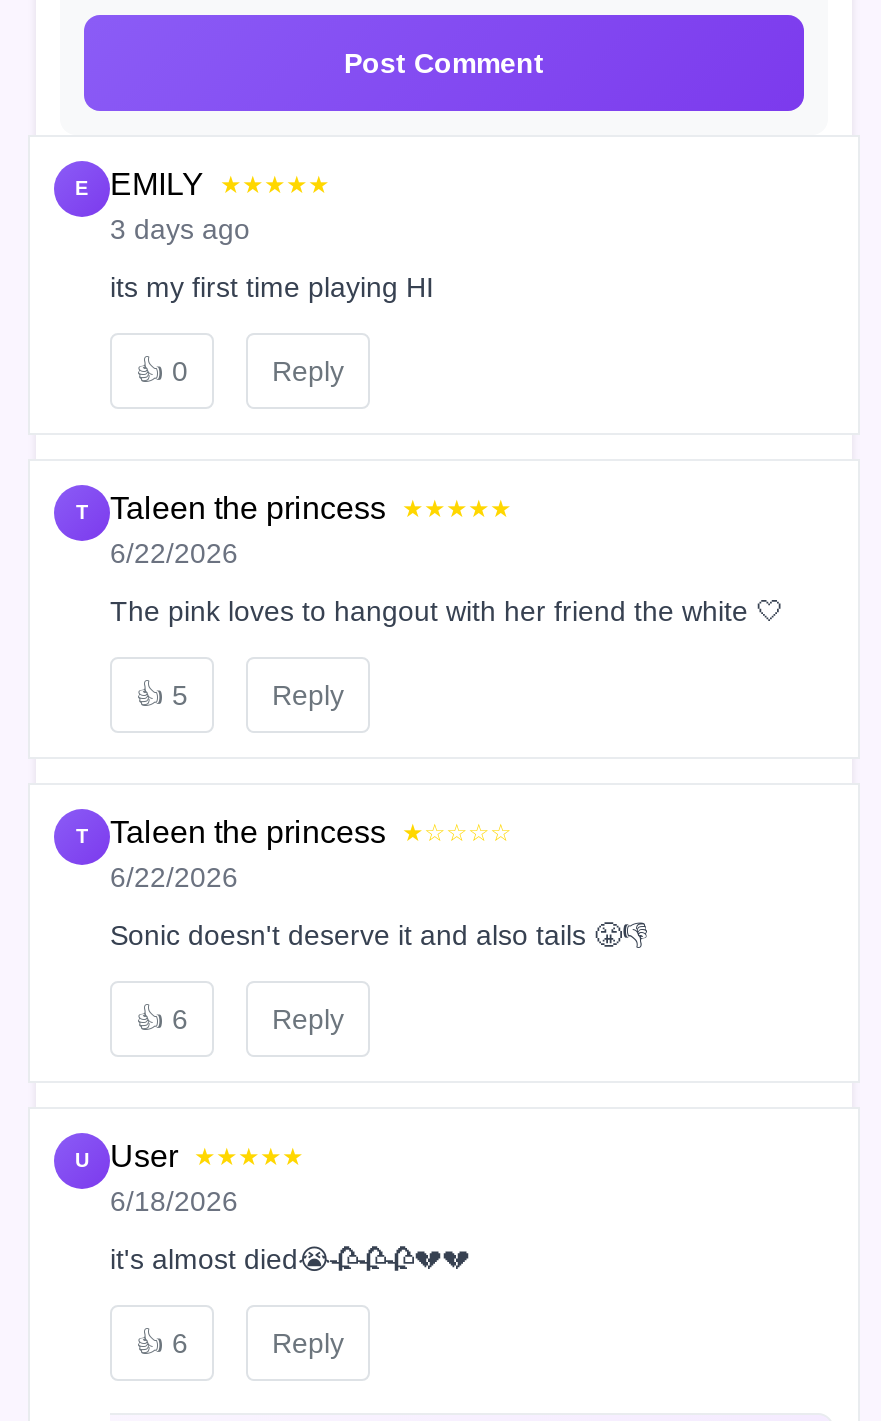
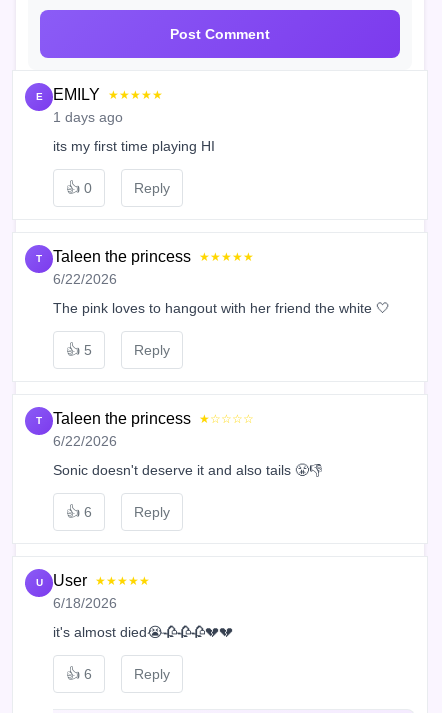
- 3 days ago
+ 1 days ago
